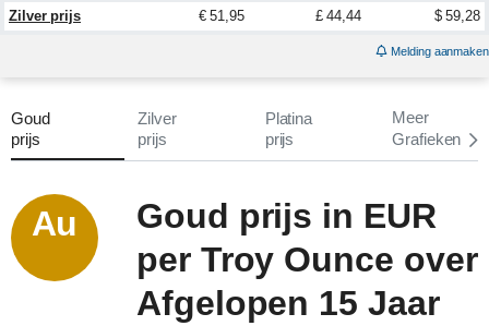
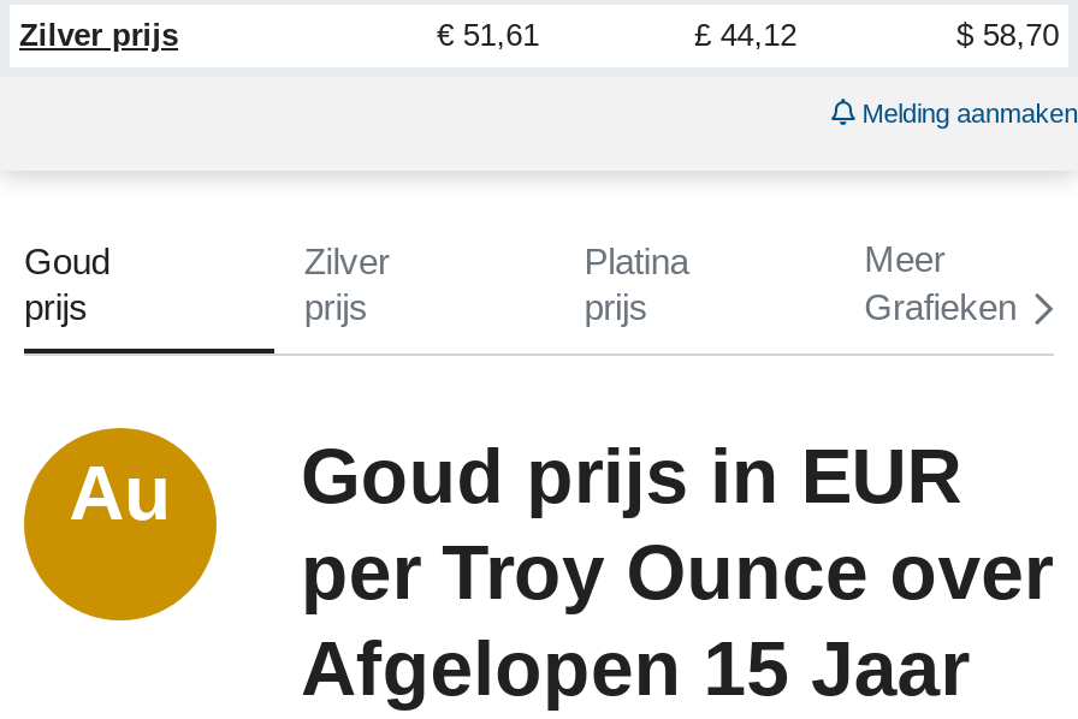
- € 51,95
+ € 51,61

- £ 44,44
+ £ 44,12

- $ 59,28
+ $ 58,70
